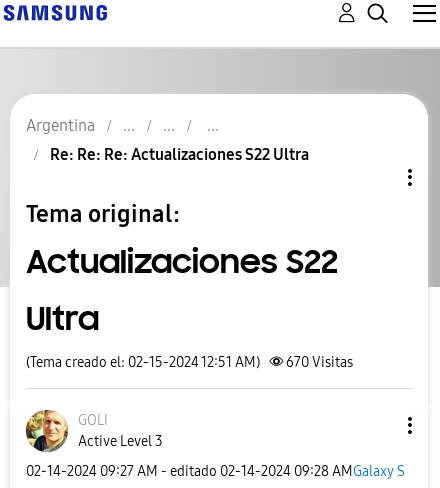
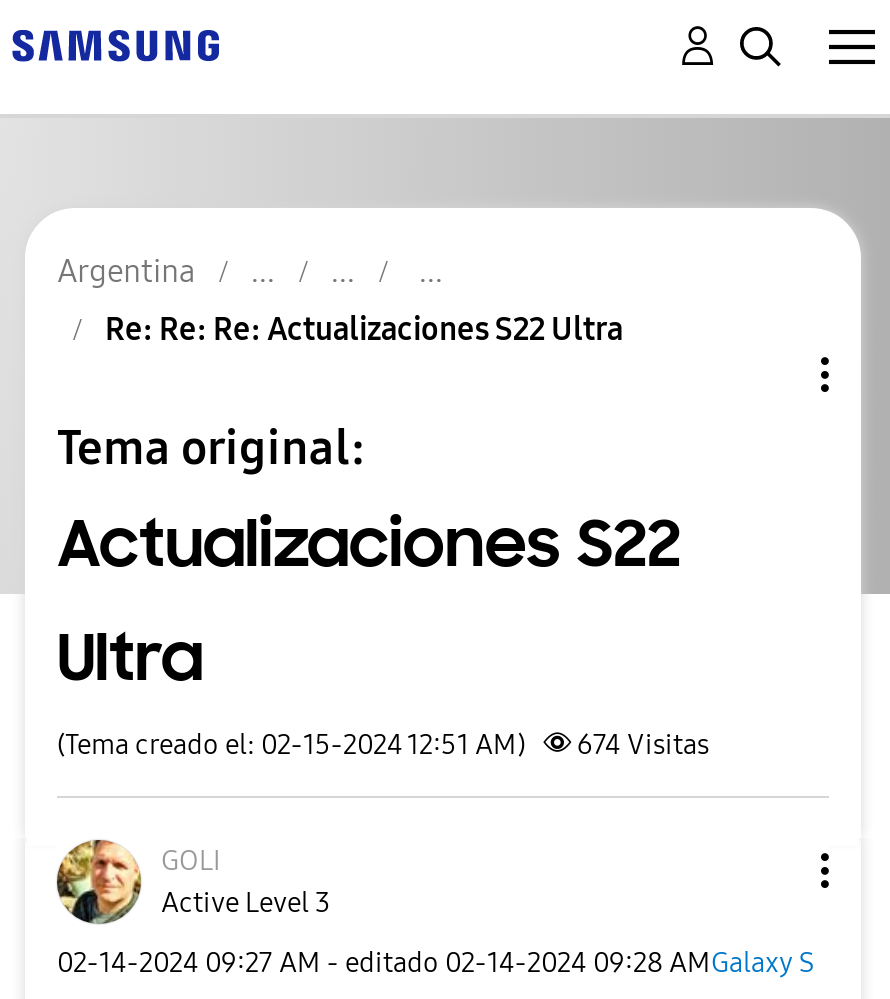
- (Tema creado el: 02-15-2024 12:51 AM) 670 Visitas
+ (Tema creado el: 02-15-2024 12:51 AM) 674 Visitas
